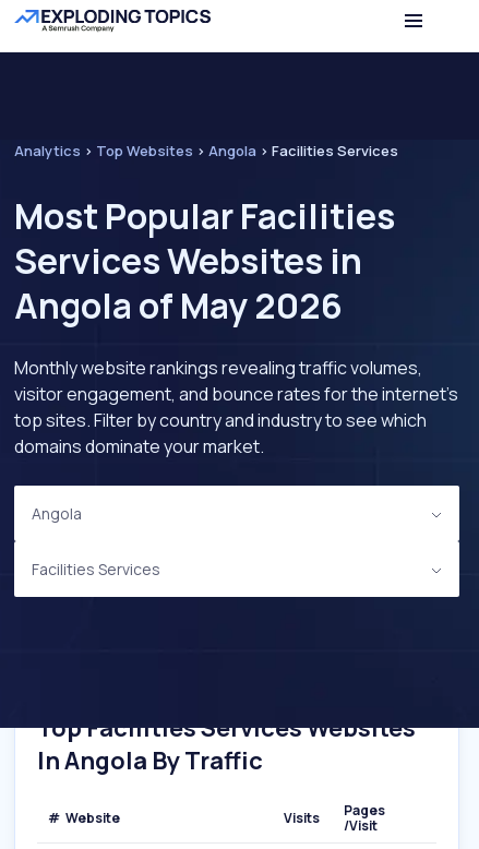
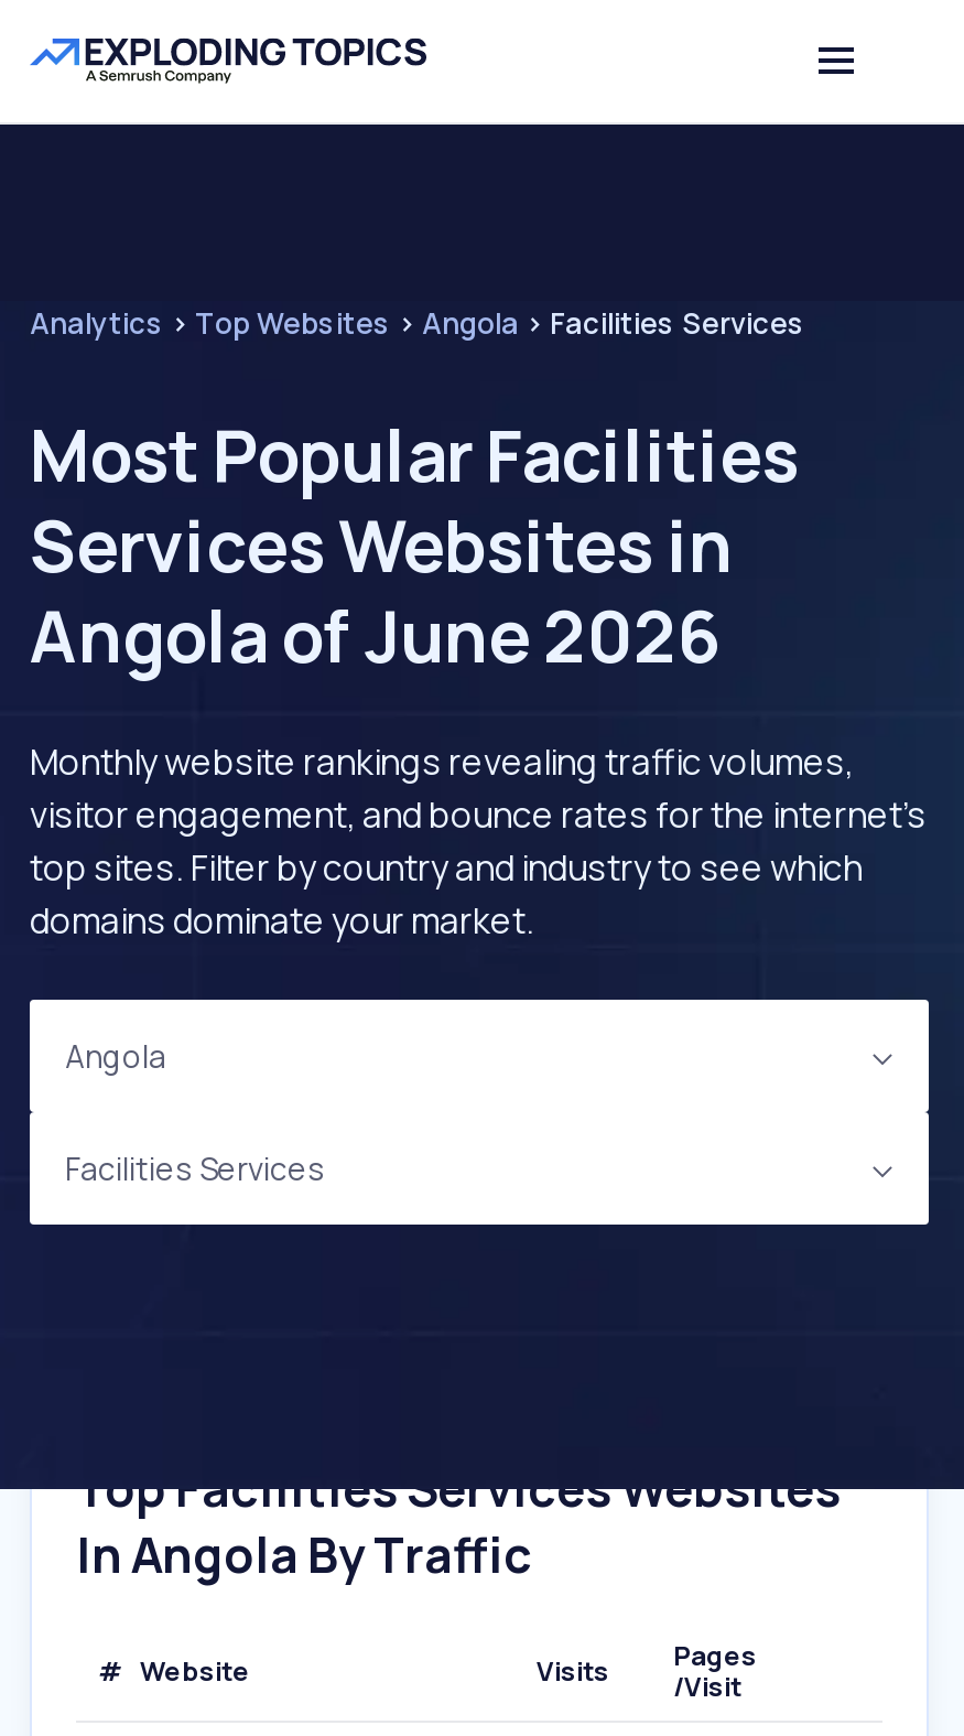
- Angola of May 2026
+ Angola of June 2026
